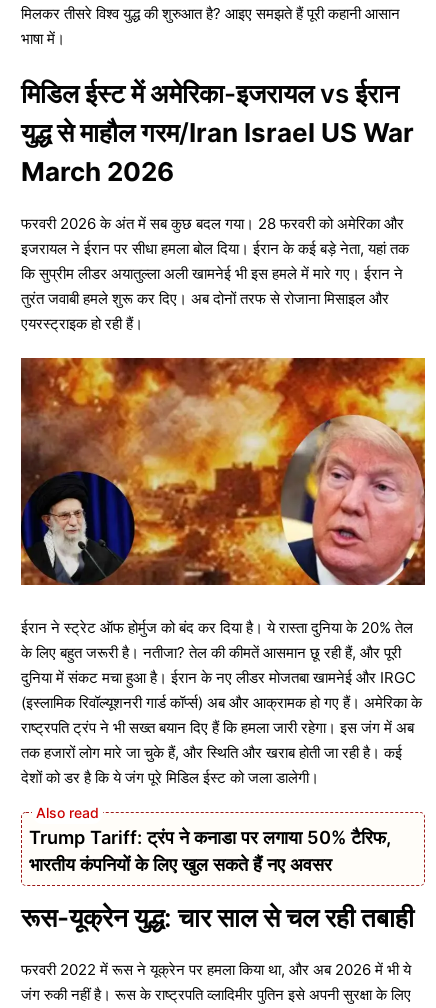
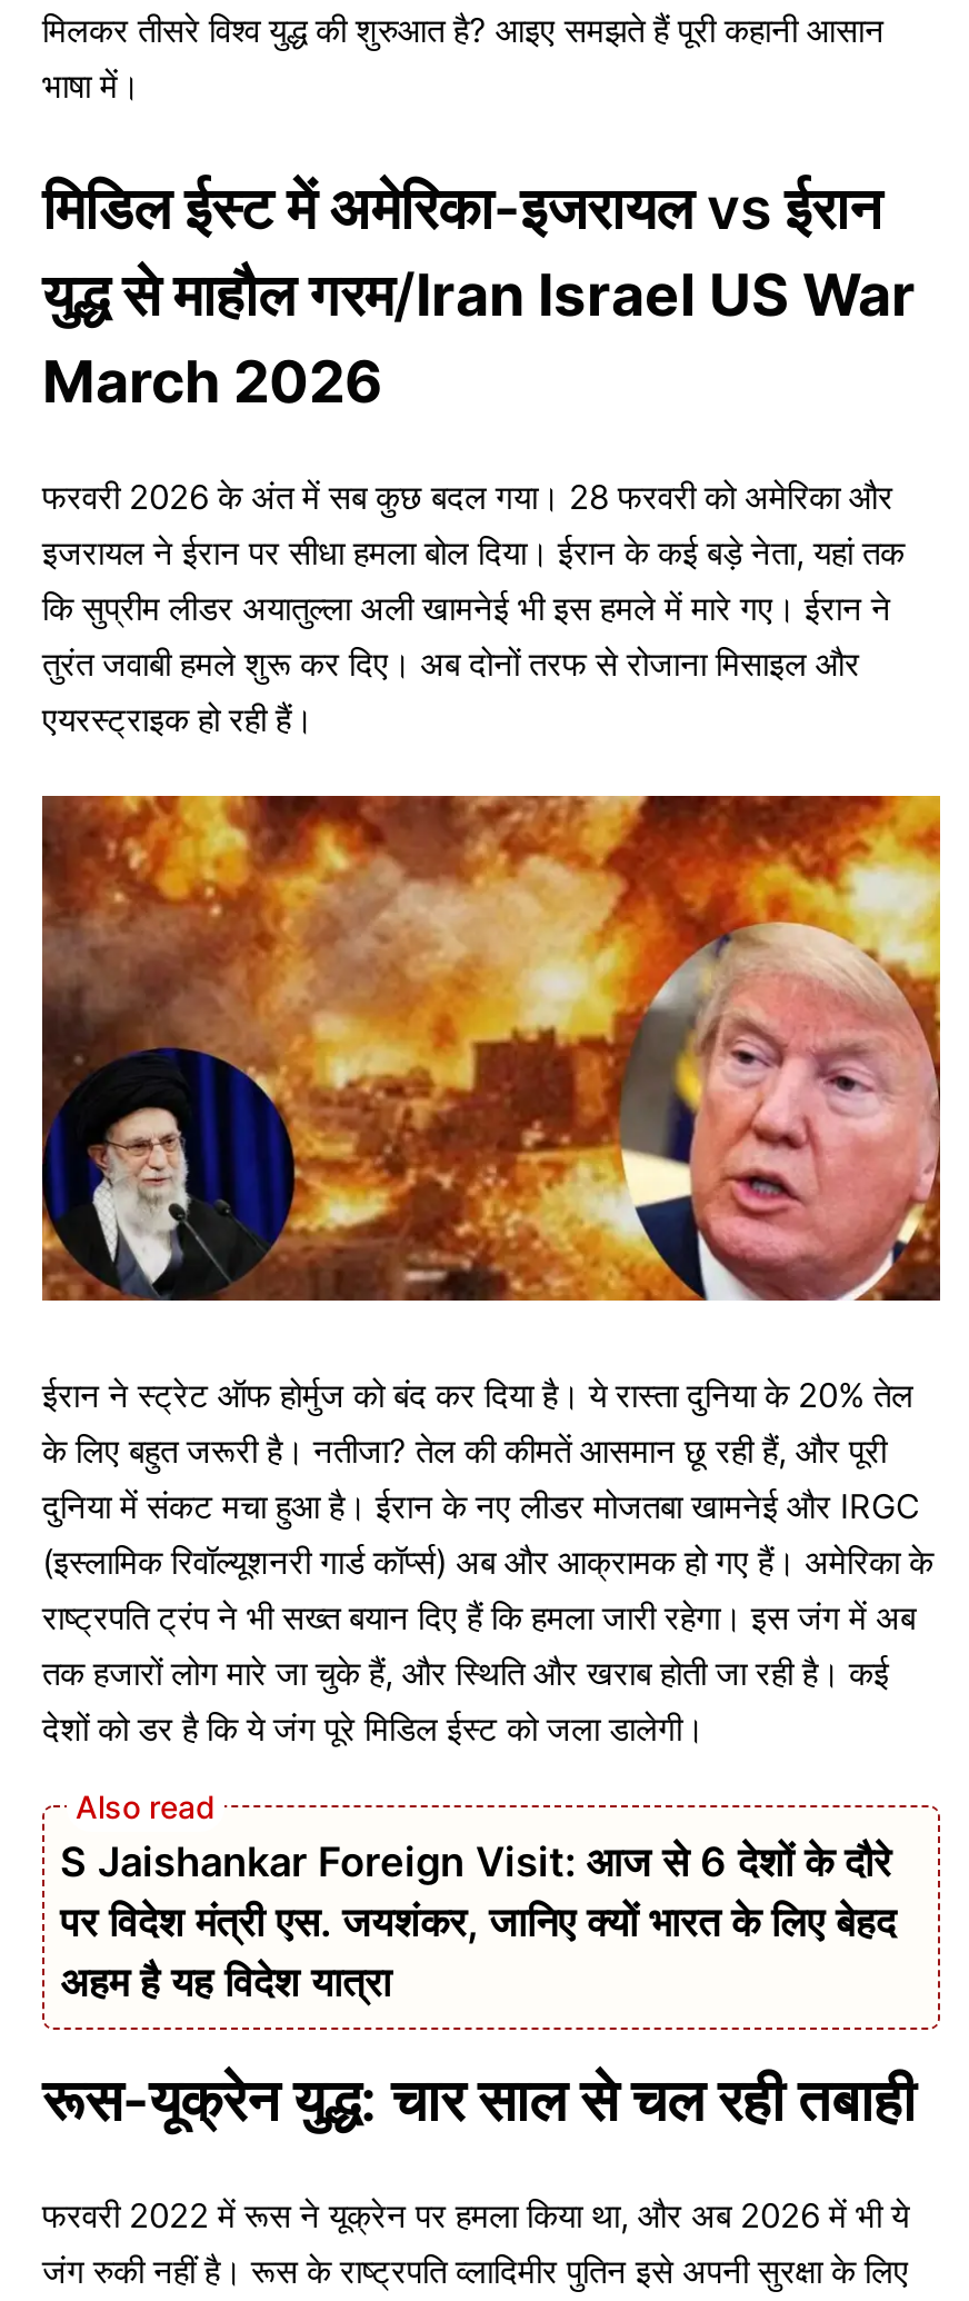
- Trump Tariff: ट्रंप ने कनाडा पर लगाया 50% टैरिफ,
- भारतीय कंपनियों के लिए खुल सकते हैं नए अवसर
+ S Jaishankar Foreign Visit: आज से 6 देशों के दौरे
+ पर विदेश मंत्री एस. जयशंकर, जानिए क्यों भारत के लिए बेहद
+ अहम है यह विदेश यात्रा
